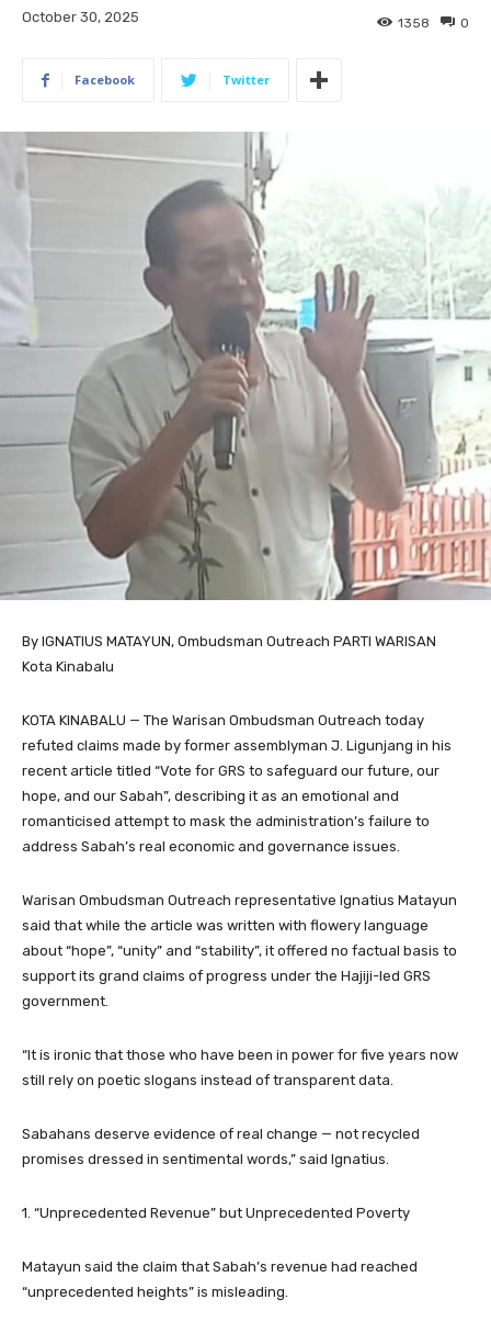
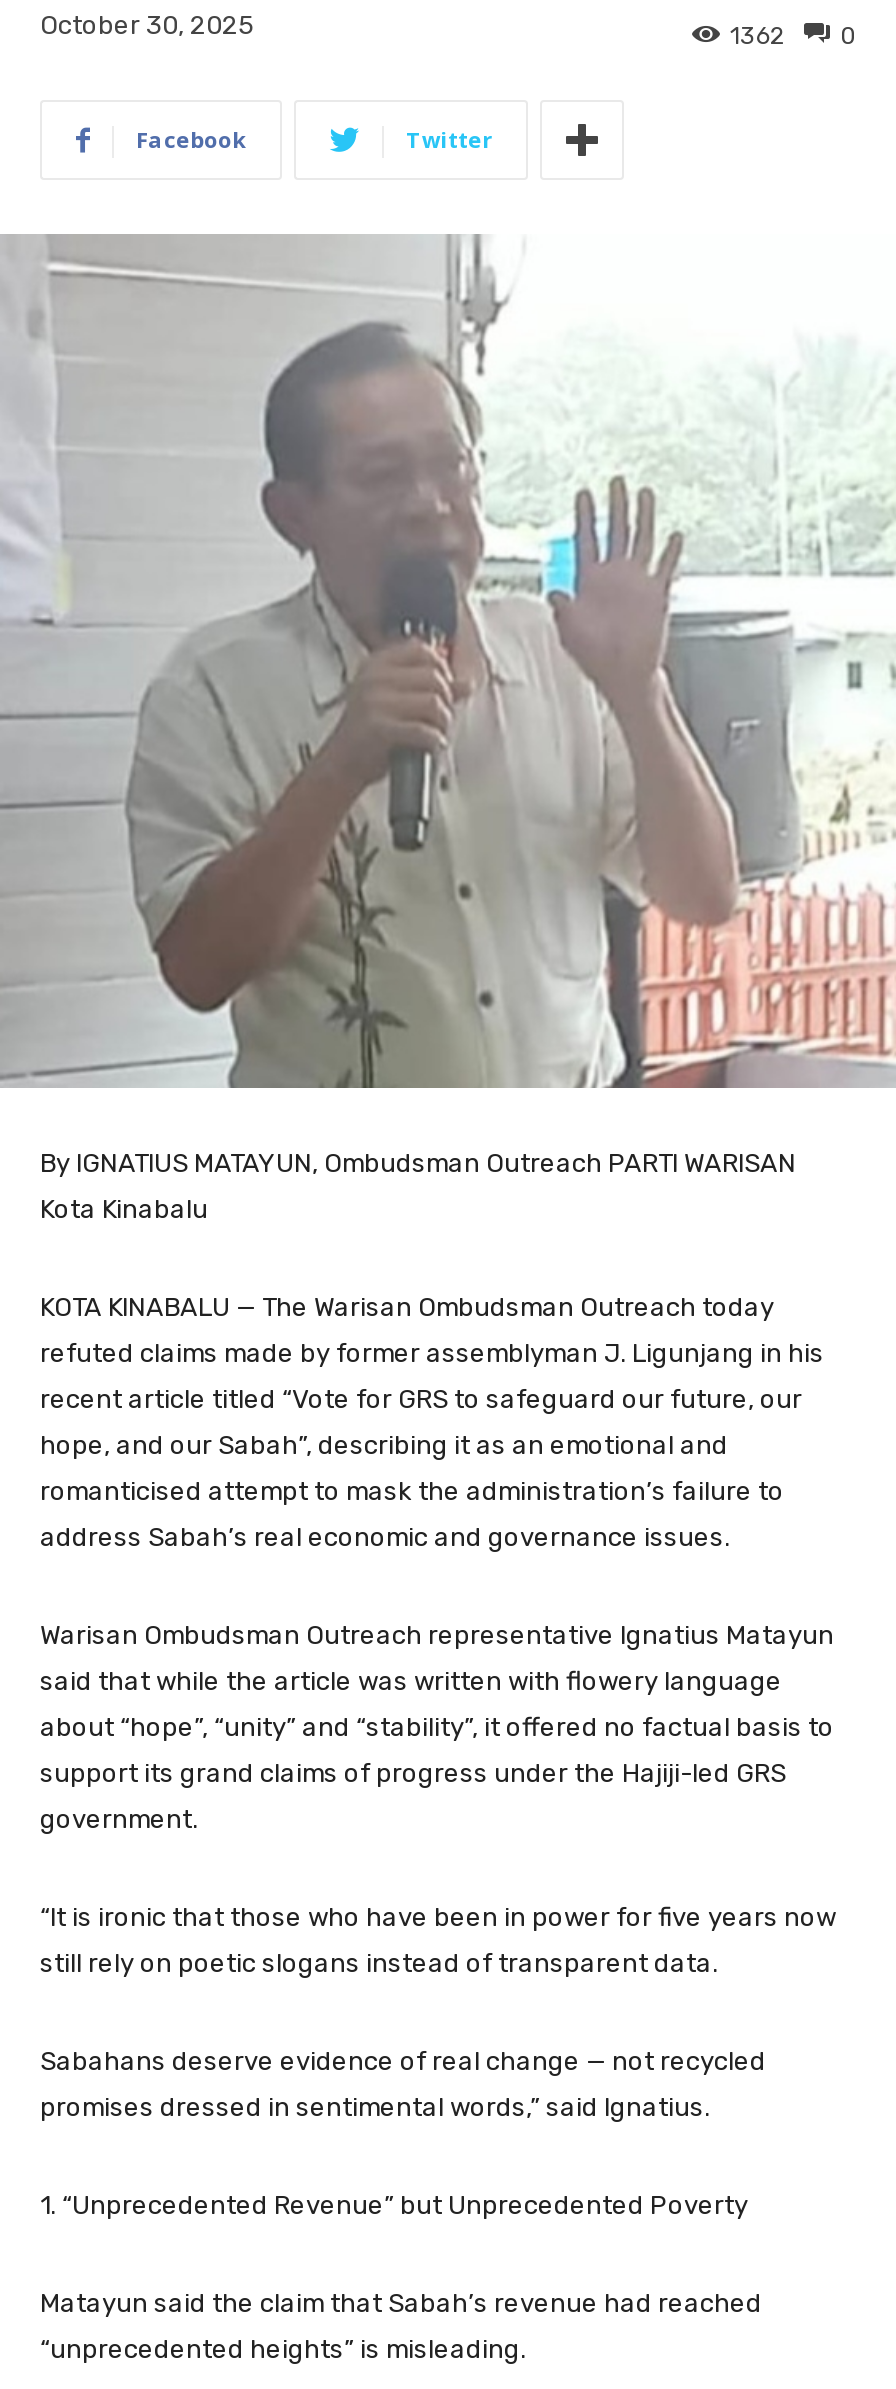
- 1358
+ 1362
